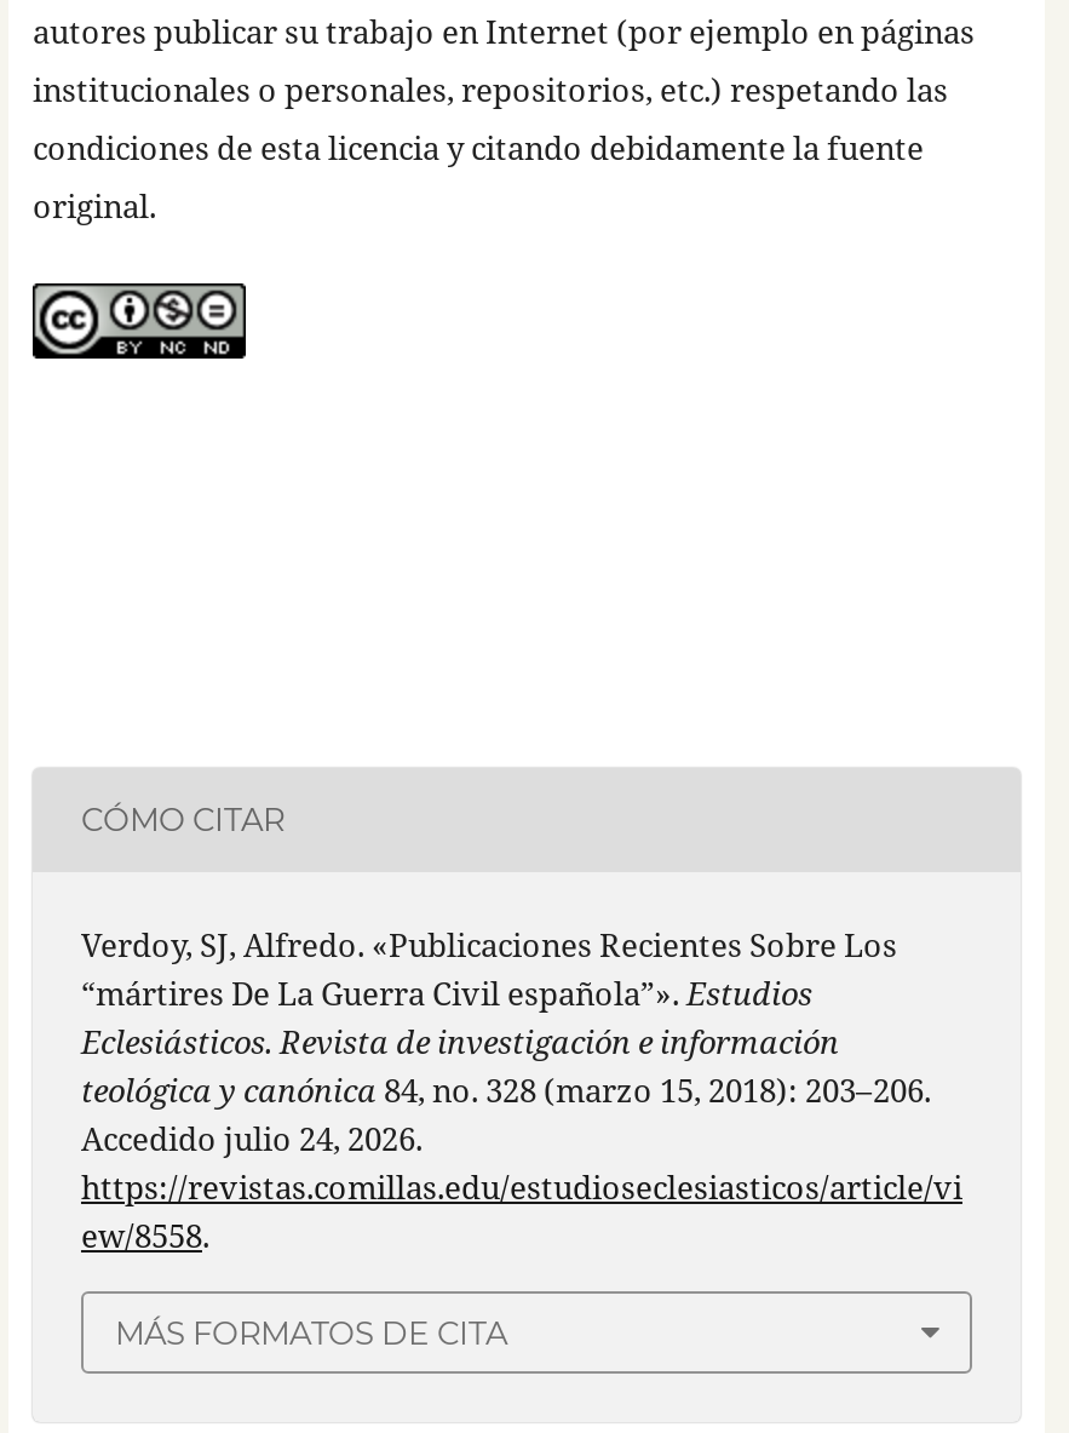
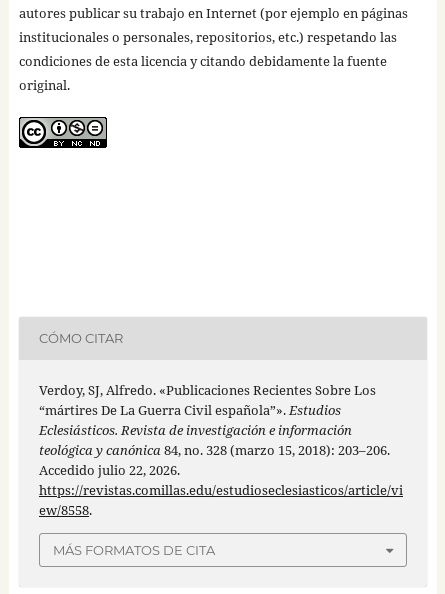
- Accedido julio 24, 2026.
+ Accedido julio 22, 2026.
